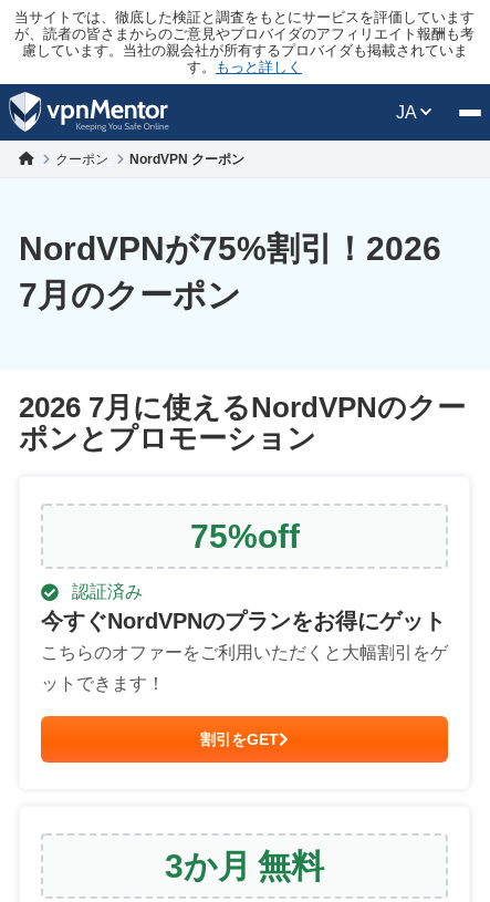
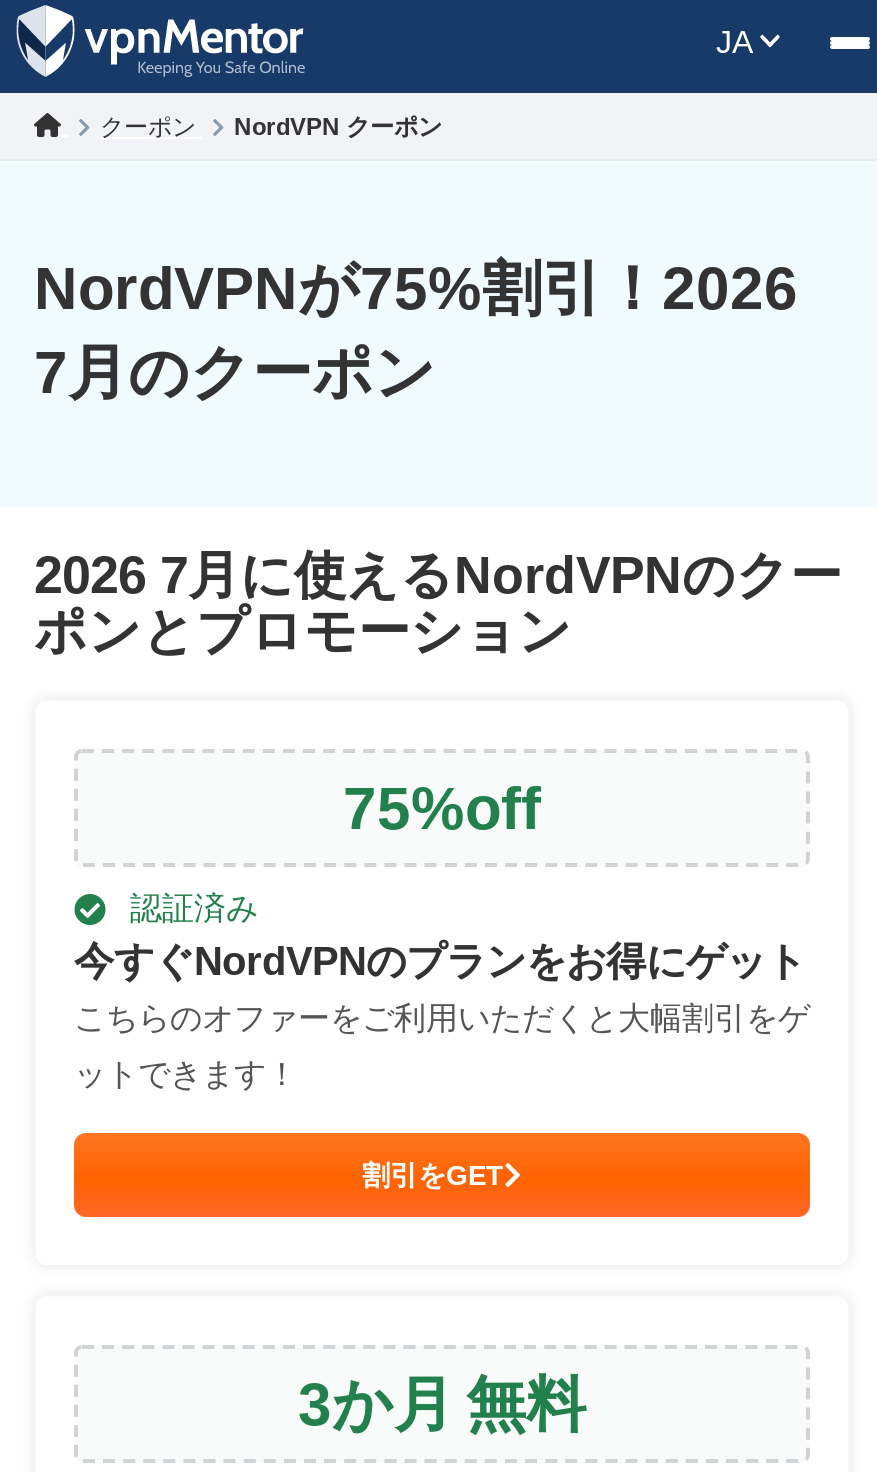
- 当サイトでは、徹底した検証と調査をもとにサービスを評価しています
- が、読者の皆さまからのご意見やプロバイダのアフィリエイト報酬も考
- 慮しています。当社の親会社が所有するプロバイダも掲載されていま
- す。もっと詳しく
